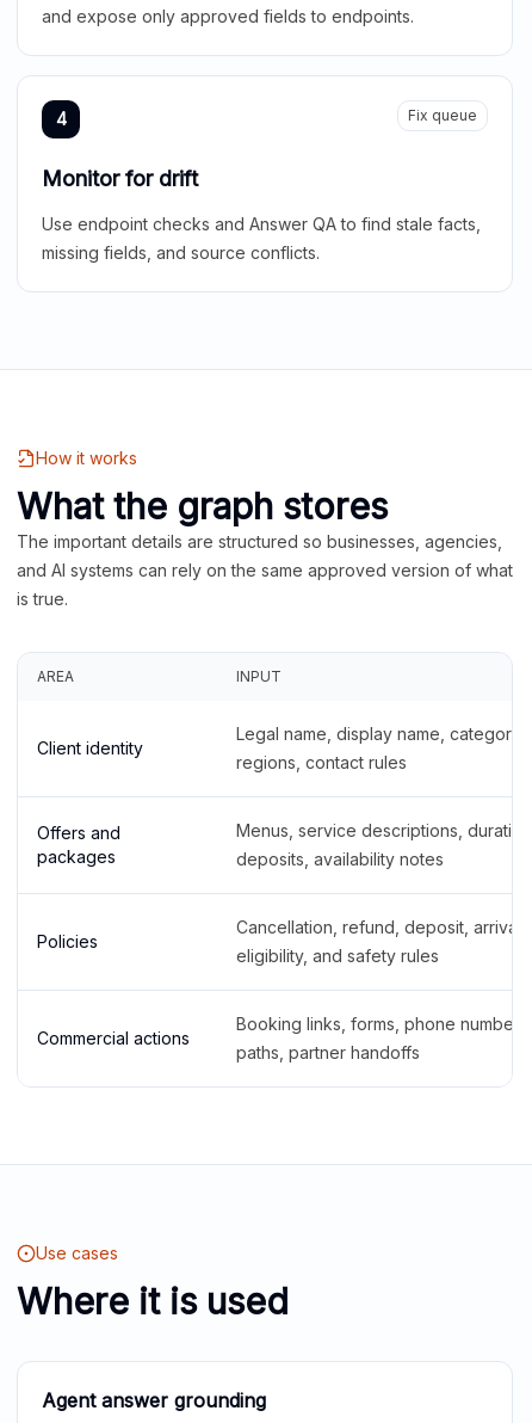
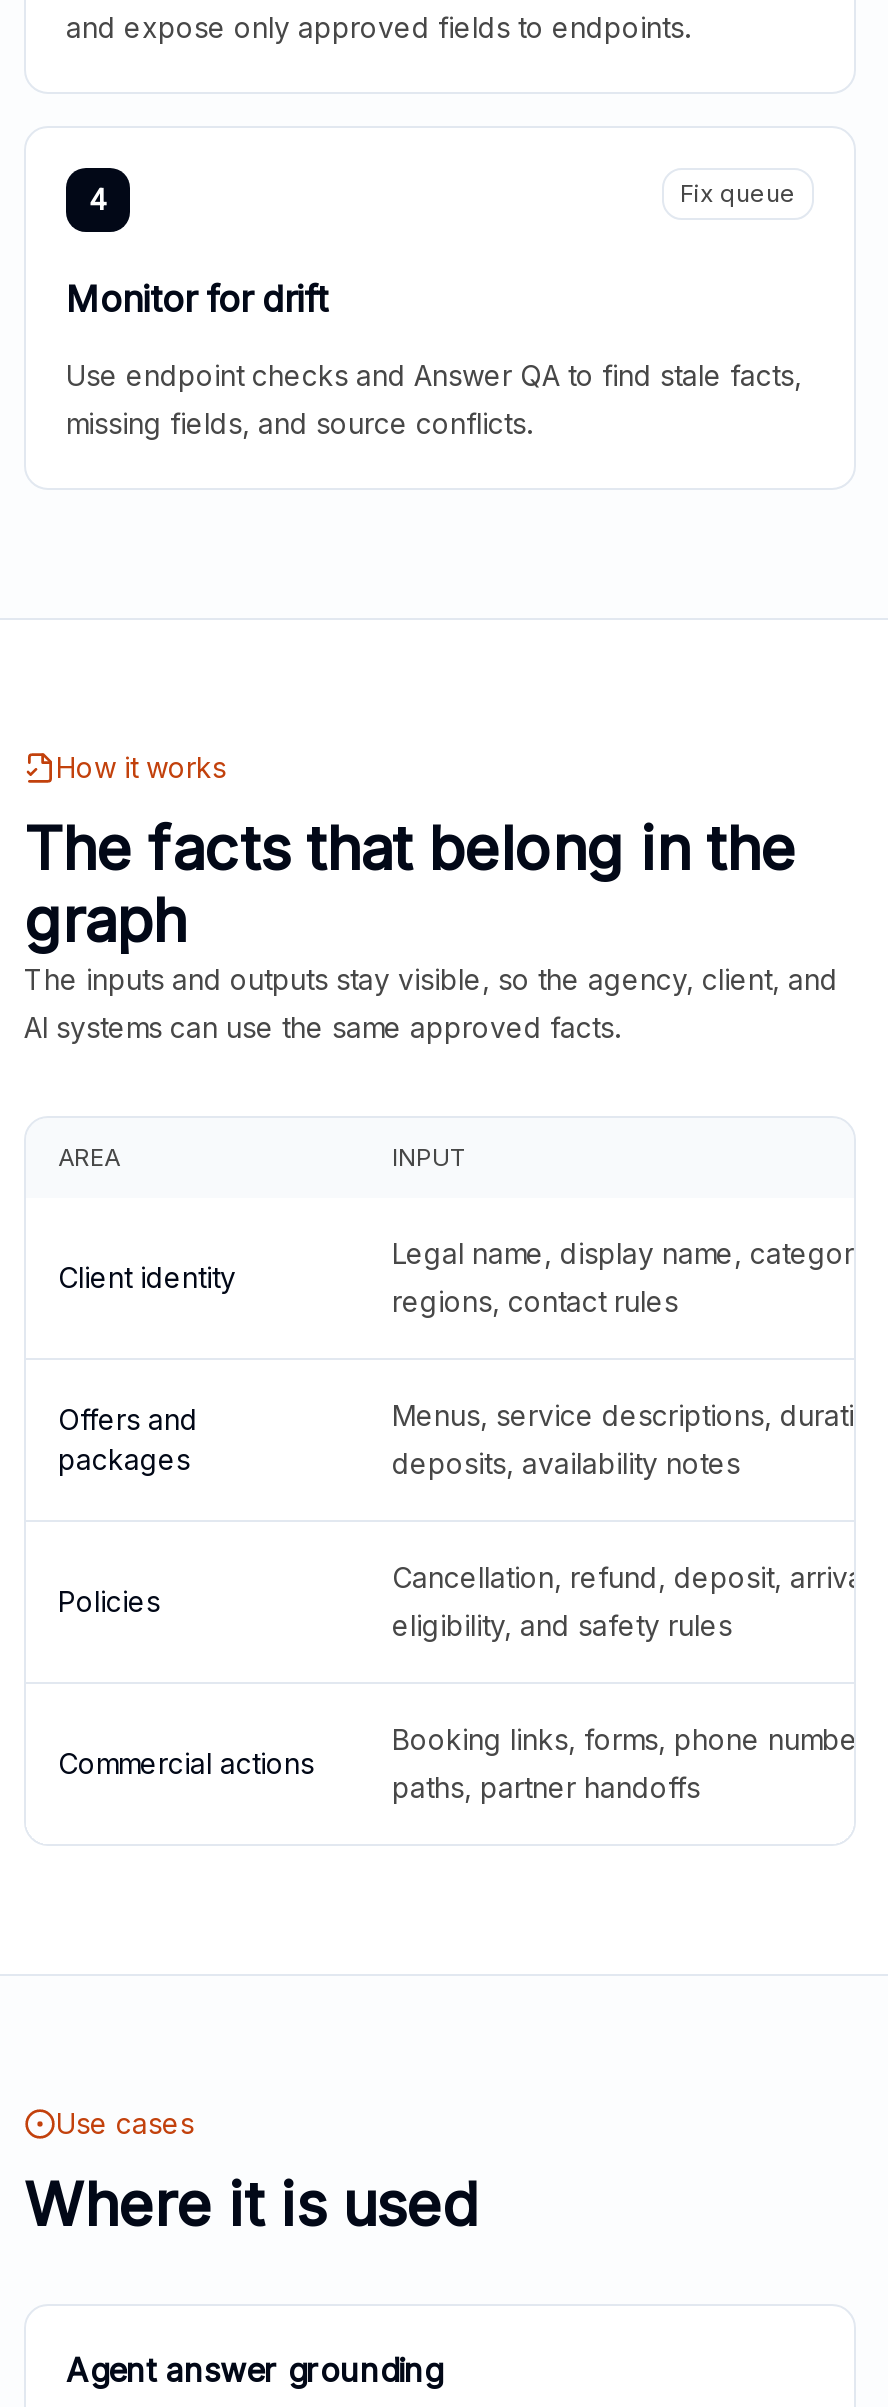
- What the graph stores
- The important details are structured so businesses, agencies,
- and AI systems can rely on the same approved version of what
- is true.
+ The facts that belong in the
+ graph
+ The inputs and outputs stay visible, so the agency, client, and
+ AI systems can use the same approved facts.
